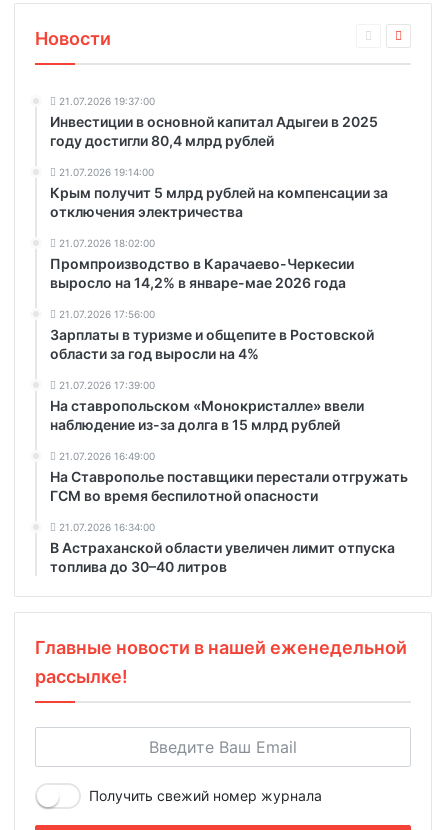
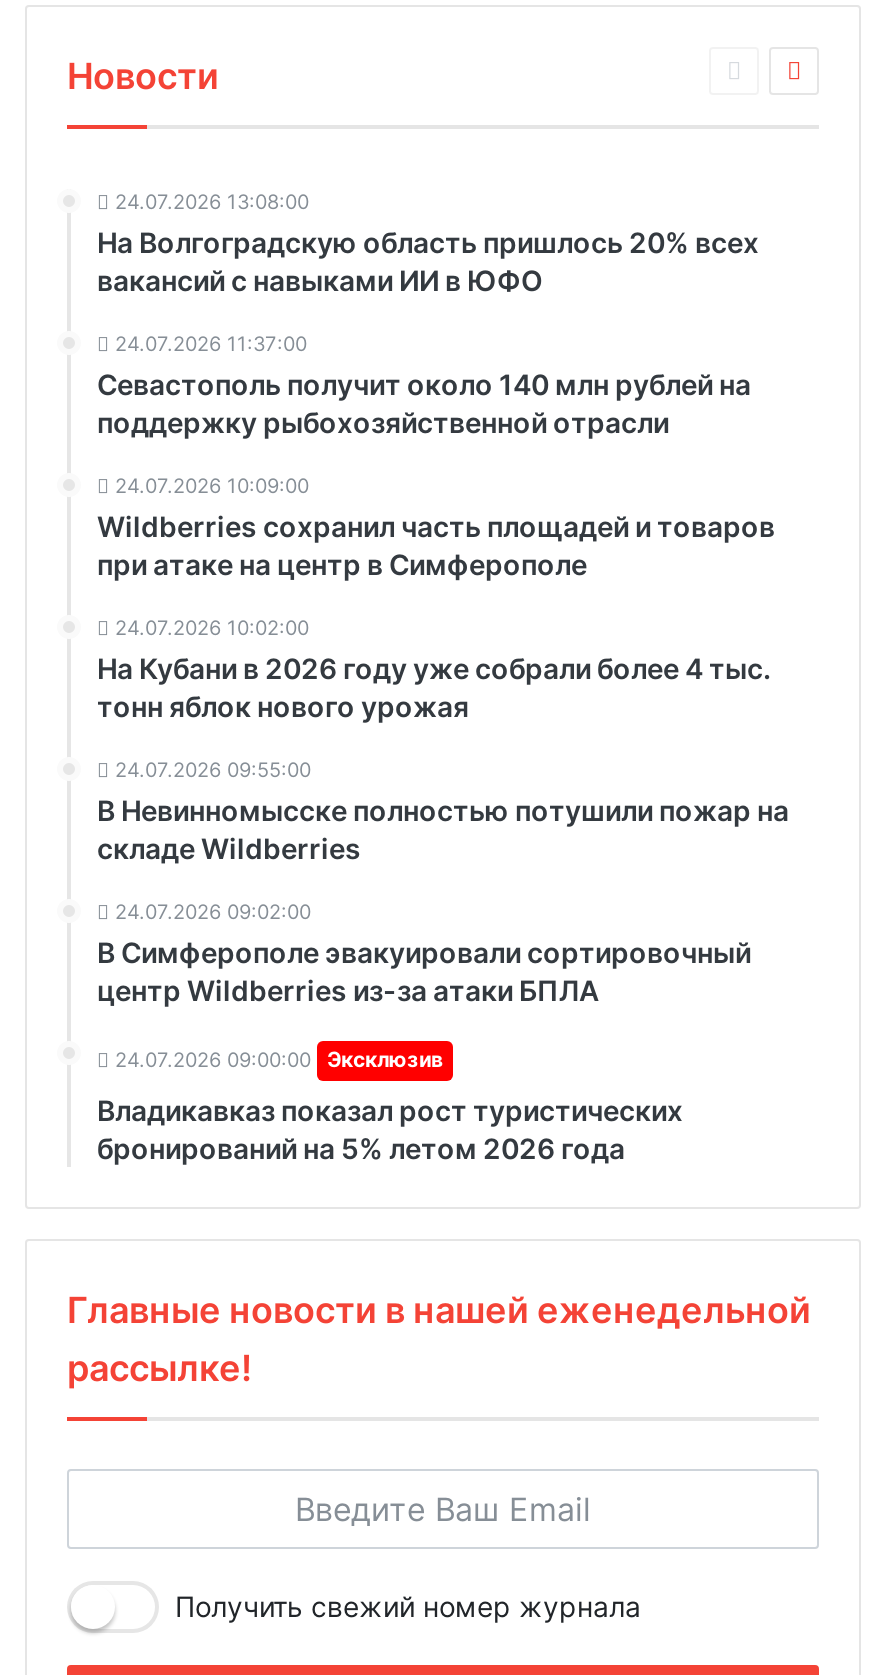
- 21.07.2026 19:37:00
- Инвестиции в основной капитал Адыгеи в 2025
- году достигли 80,4 млрд рублей
- 21.07.2026 19:14:00
- Крым получит 5 млрд рублей на компенсации за
- отключения электричества
- 21.07.2026 18:02:00
- Промпроизводство в Карачаево-Черкесии
- выросло на 14,2% в январе-мае 2026 года
- 21.07.2026 17:56:00
- Зарплаты в туризме и общепите в Ростовской
- области за год выросли на 4%
- 21.07.2026 17:39:00
- На ставропольском «Монокристалле» ввели
- наблюдение из-за долга в 15 млрд рублей
- 21.07.2026 16:49:00
- На Ставрополье поставщики перестали отгружать
- ГСМ во время беспилотной опасности
- 21.07.2026 16:34:00
- В Астраханской области увеличен лимит отпуска
- топлива до 30–40 литров
+ 24.07.2026 13:08:00
+ На Волгоградскую область пришлось 20% всех
+ вакансий с навыками ИИ в ЮФО
+ 24.07.2026 11:37:00
+ Севастополь получит около 140 млн рублей на
+ поддержку рыбохозяйственной отрасли
+ 24.07.2026 10:09:00
+ Wildberries сохранил часть площадей и товаров
+ при атаке на центр в Симферополе
+ 24.07.2026 10:02:00
+ На Кубани в 2026 году уже собрали более 4 тыс.
+ тонн яблок нового урожая
+ 24.07.2026 09:55:00
+ В Невинномысске полностью потушили пожар на
+ складе Wildberries
+ 24.07.2026 09:02:00
+ В Симферополе эвакуировали сортировочный
+ центр Wildberries из-за атаки БПЛА
+ 24.07.2026 09:00:00
+ Эксклюзив
+ Владикавказ показал рост туристических
+ бронирований на 5% летом 2026 года
